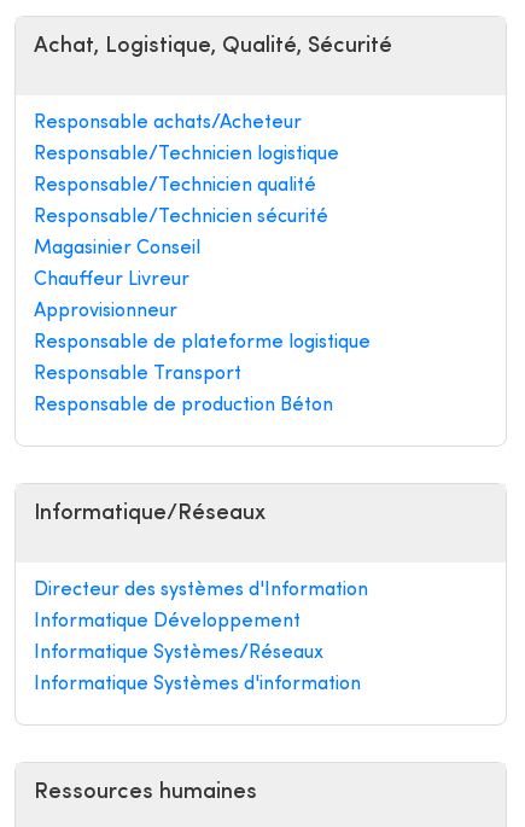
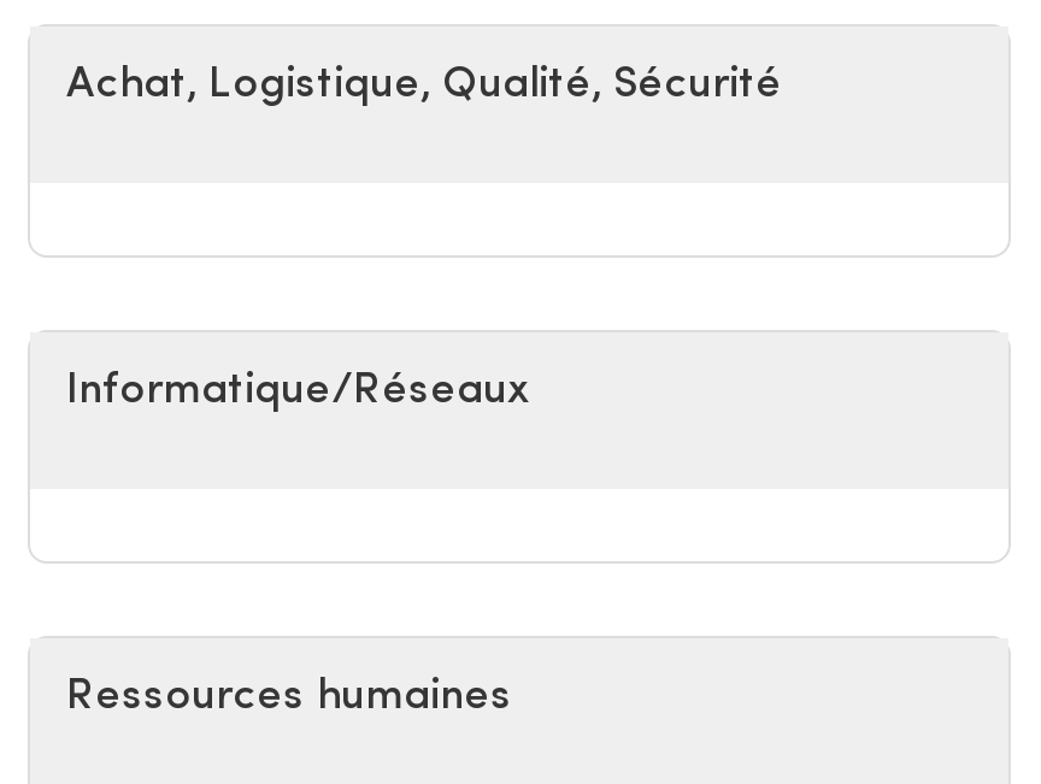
- Responsable achats/Acheteur
- Responsable/Technicien logistique
- Responsable/Technicien qualité
- Responsable/Technicien sécurité
- Magasinier Conseil
- Chauffeur Livreur
- Approvisionneur
- Responsable de plateforme logistique
- Responsable Transport
- Responsable de production Béton

- Directeur des systèmes d'Information
- Informatique Développement
- Informatique Systèmes/Réseaux
- Informatique Systèmes d'information
